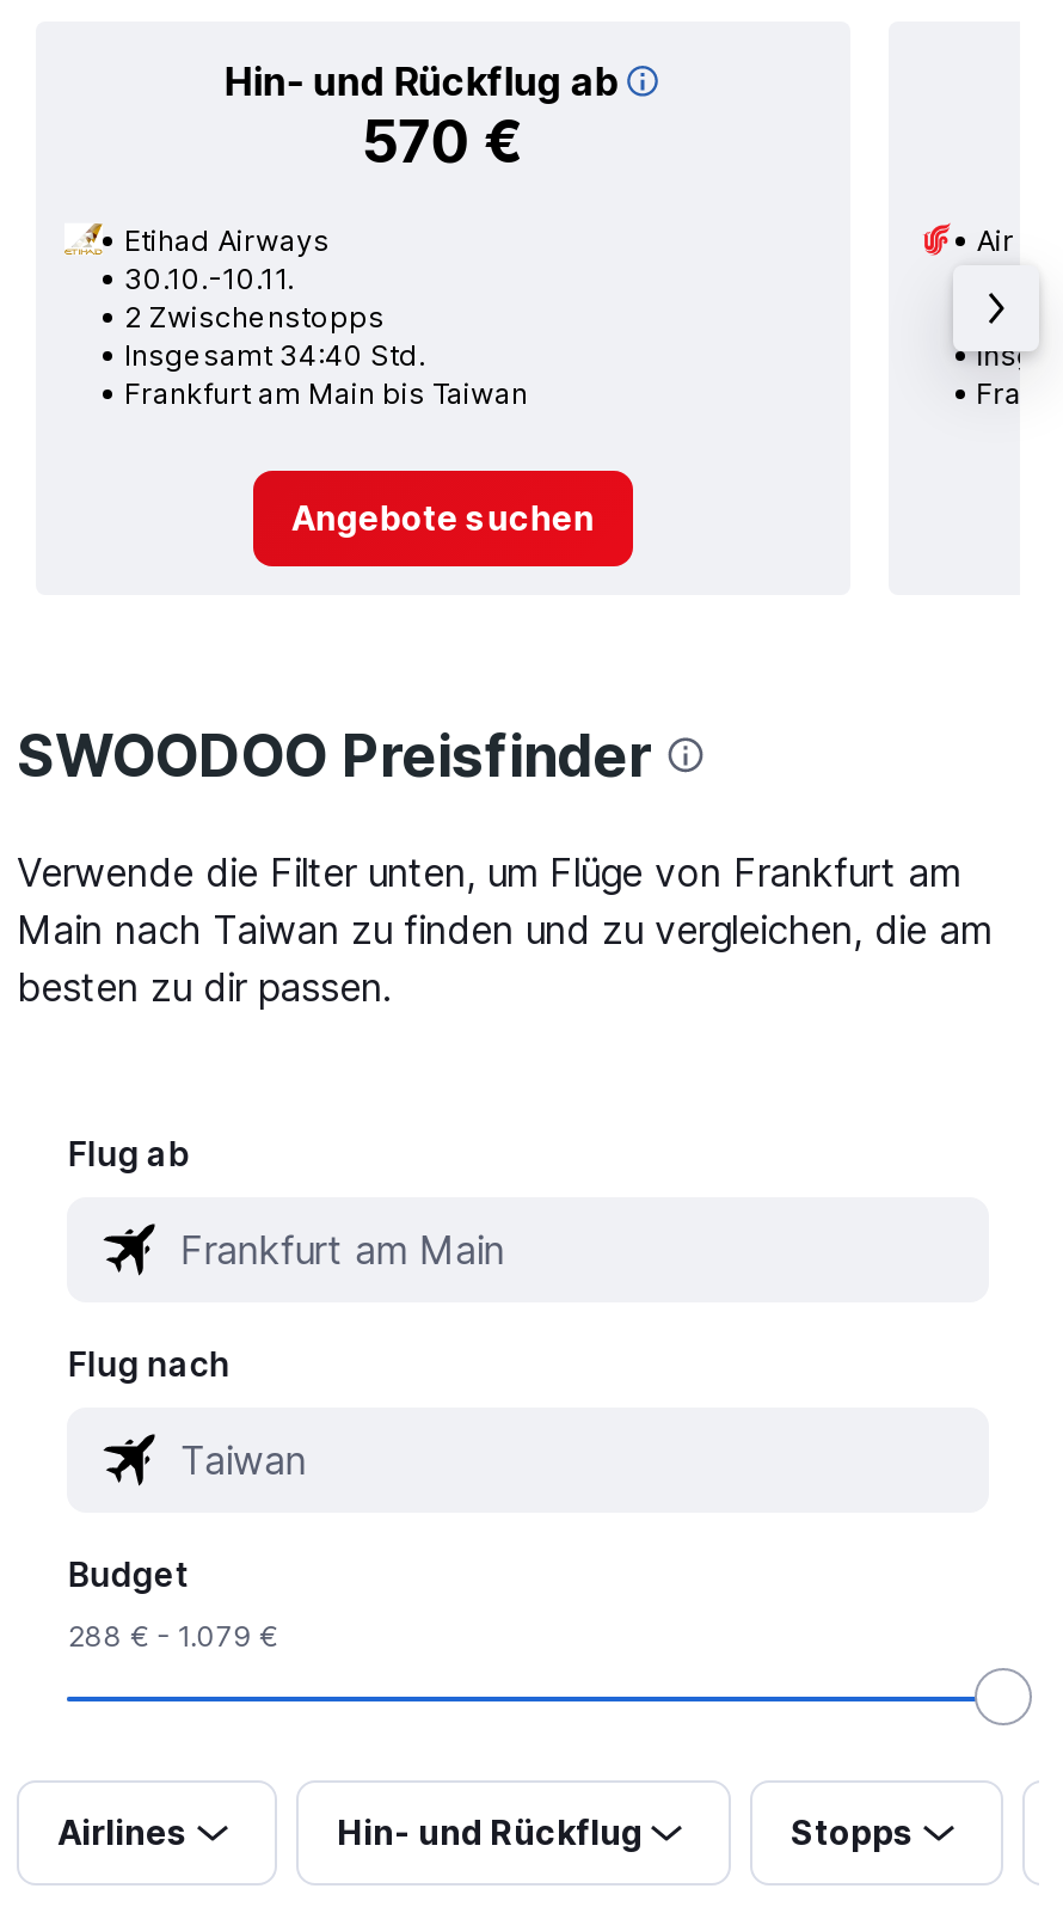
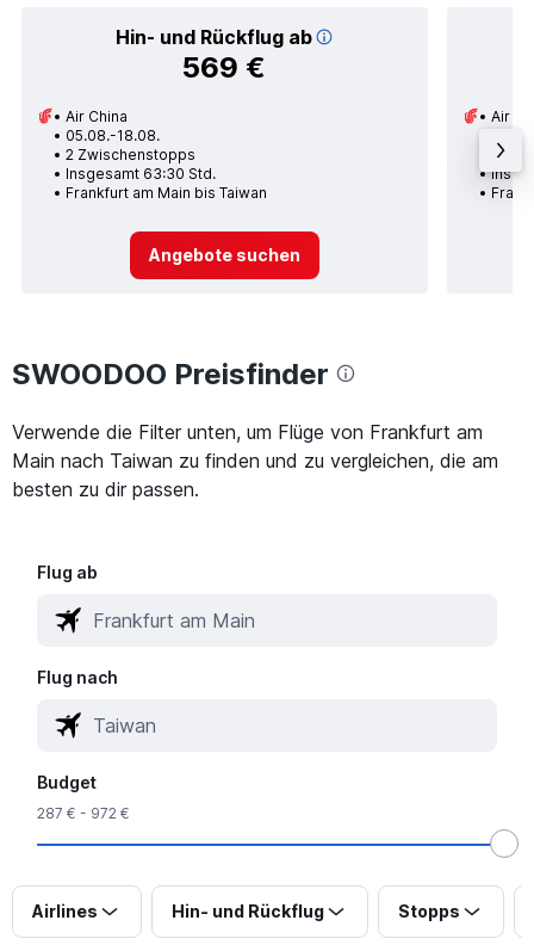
- 570 €
+ 569 €

- Etihad Airways
- 30.10.-10.11.
+ Air China
+ 05.08.-18.08.

- Insgesamt 34:40 Std.
+ Insgesamt 63:30 Std.

- 288 € - 1.079 €
+ 287 € - 972 €
